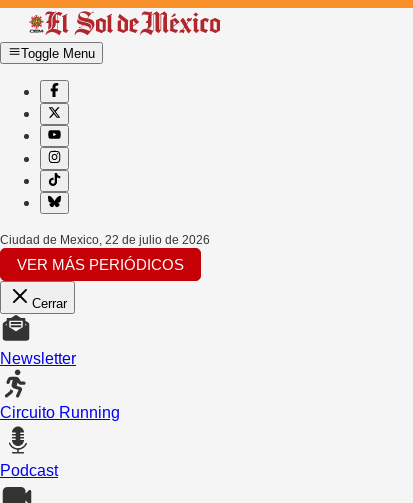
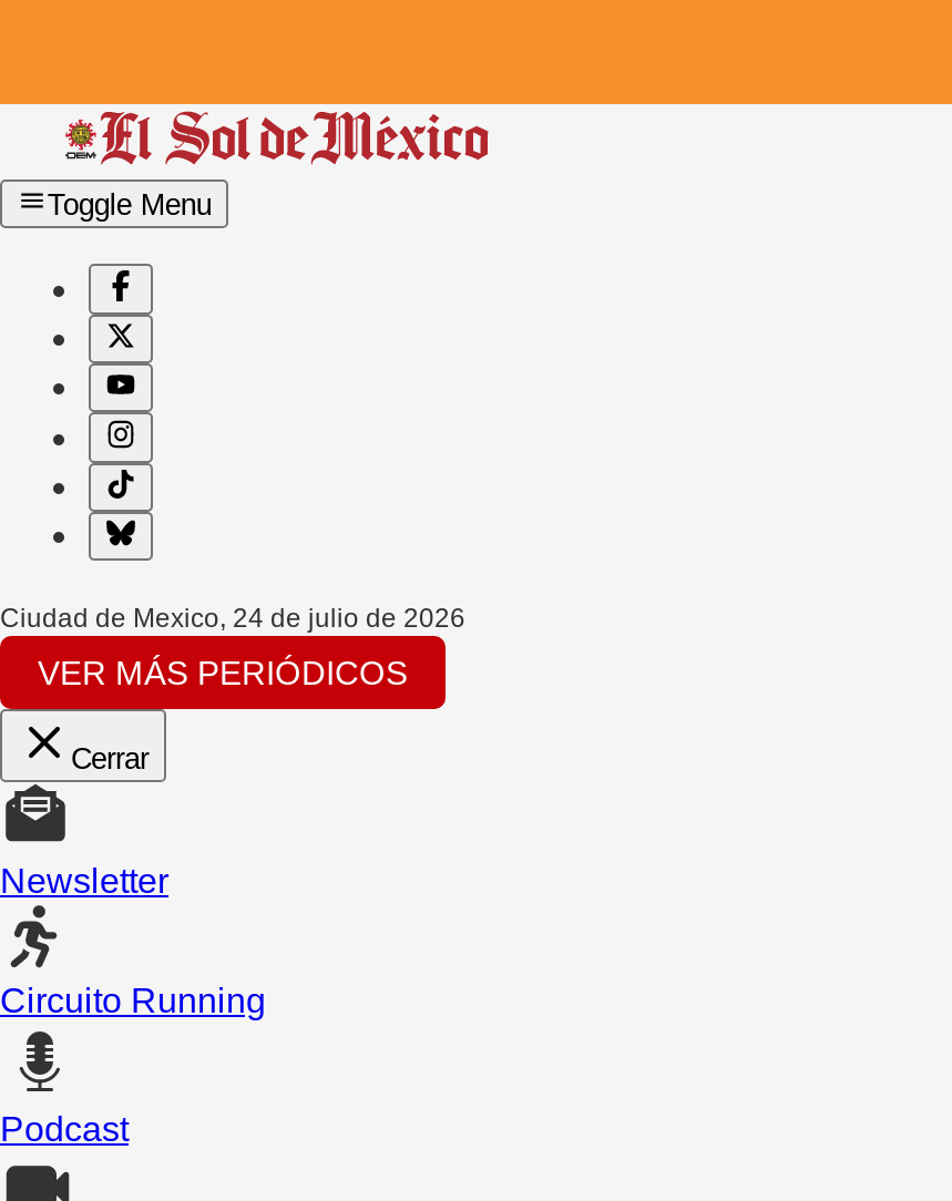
- Ciudad de Mexico, 22 de julio de 2026
+ Ciudad de Mexico, 24 de julio de 2026
